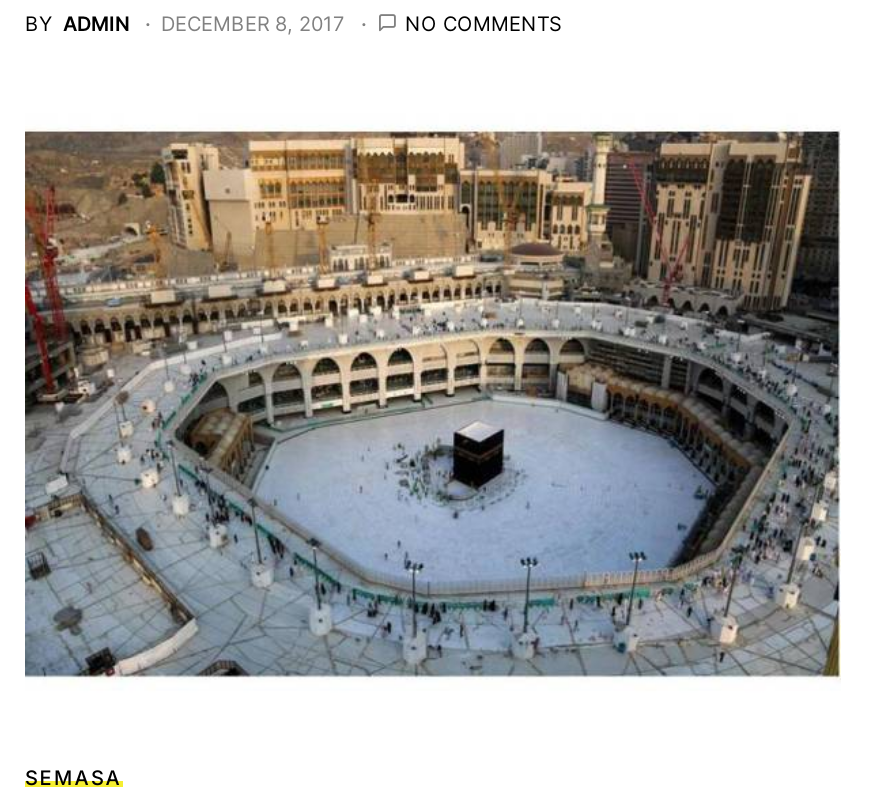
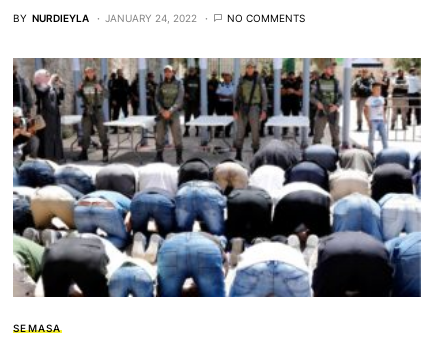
- BY ADMIN
- DECEMBER 8, 2017
+ BY NURDIEYLA
+ JANUARY 24, 2022

- [image]
+ [image]
